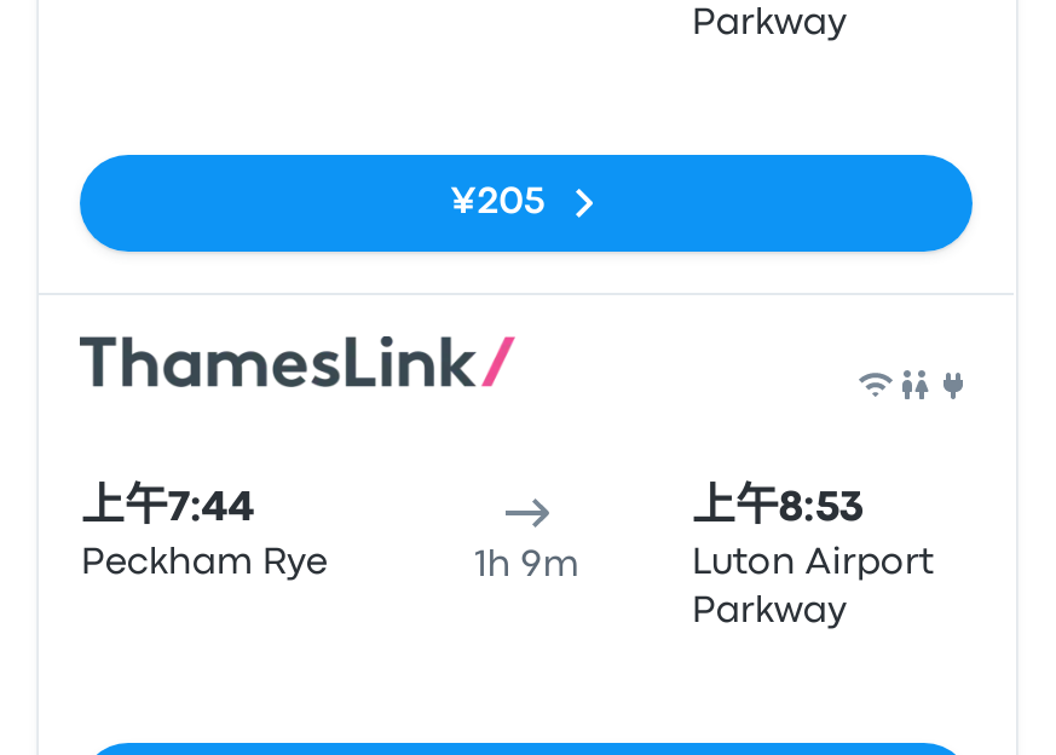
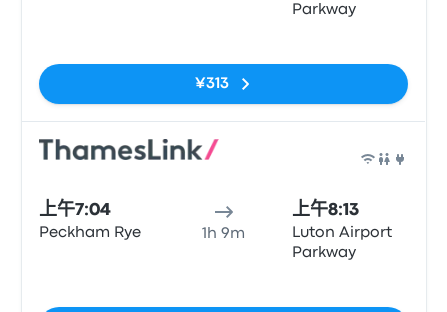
- ¥205
+ ¥313

- 上午7:44
+ 上午7:04

- 上午8:53
+ 上午8:13
